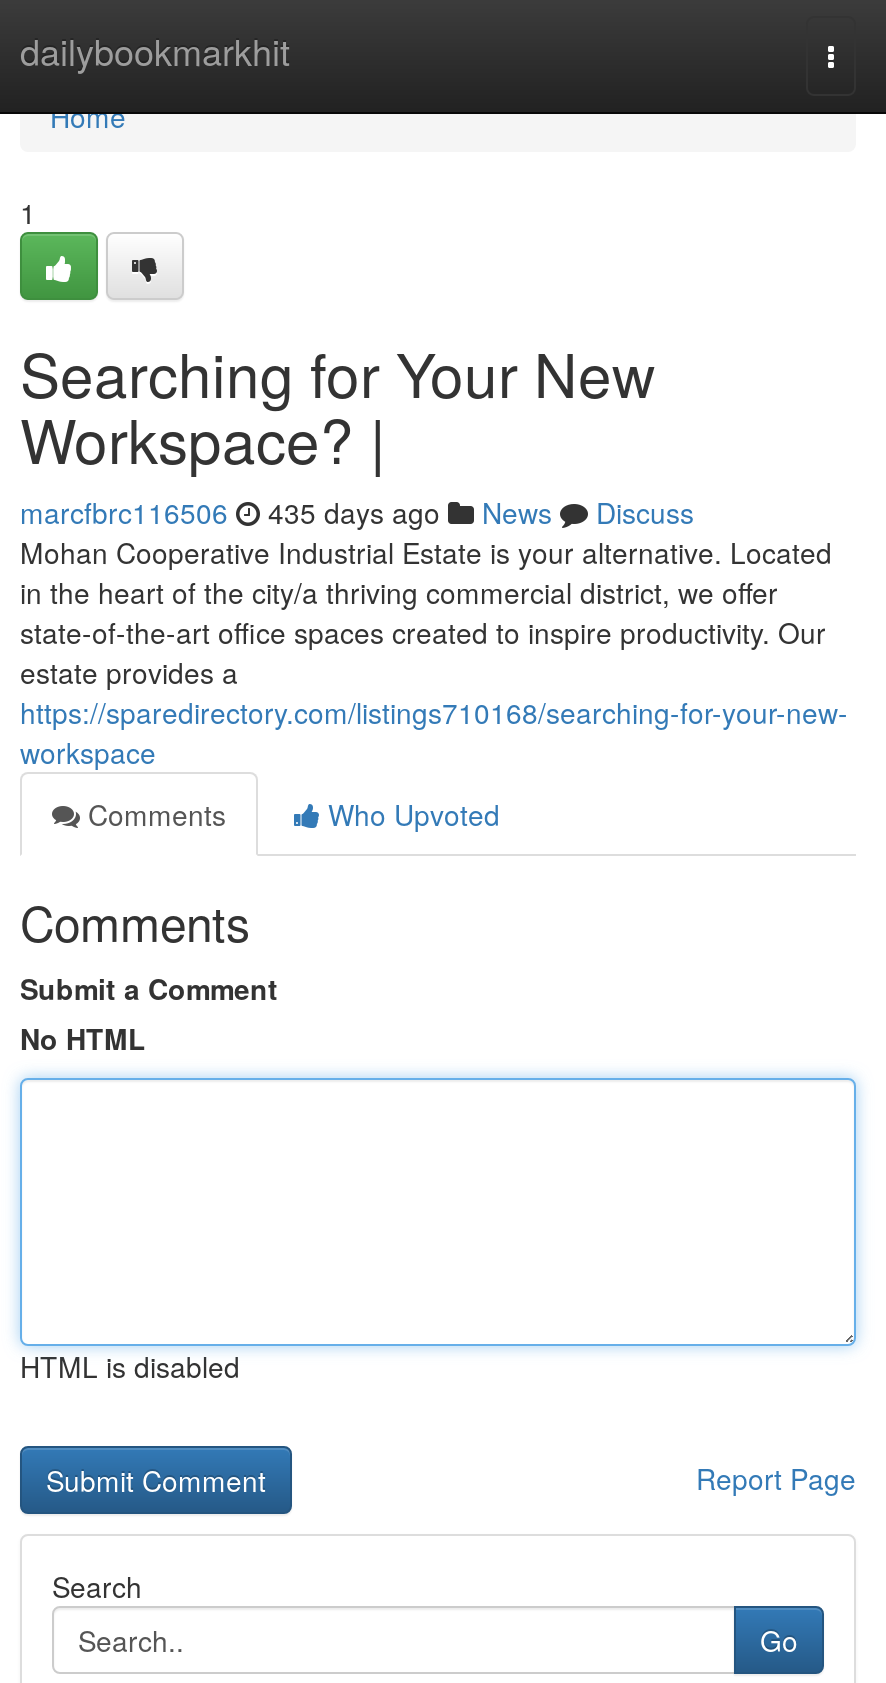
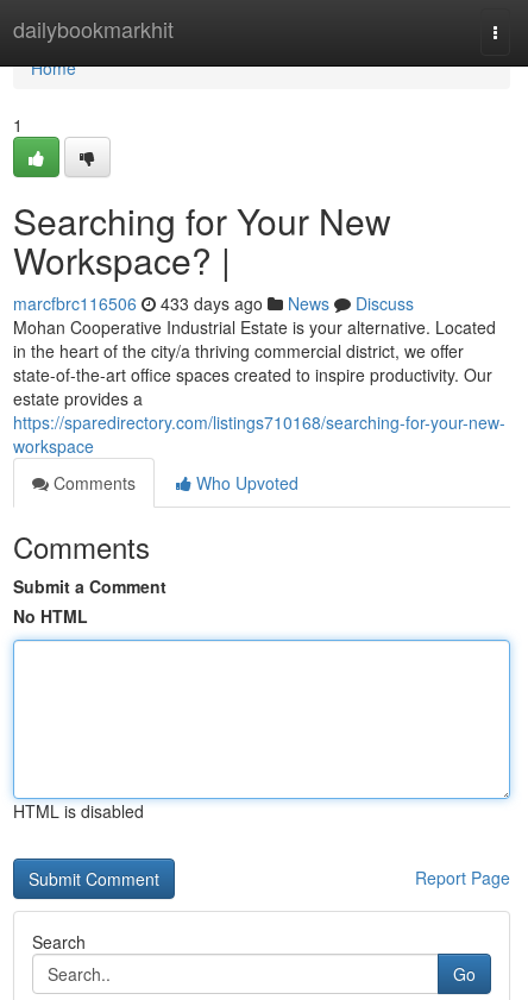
- marcfbrc116506 435 days ago News Discuss
+ marcfbrc116506 433 days ago News Discuss
